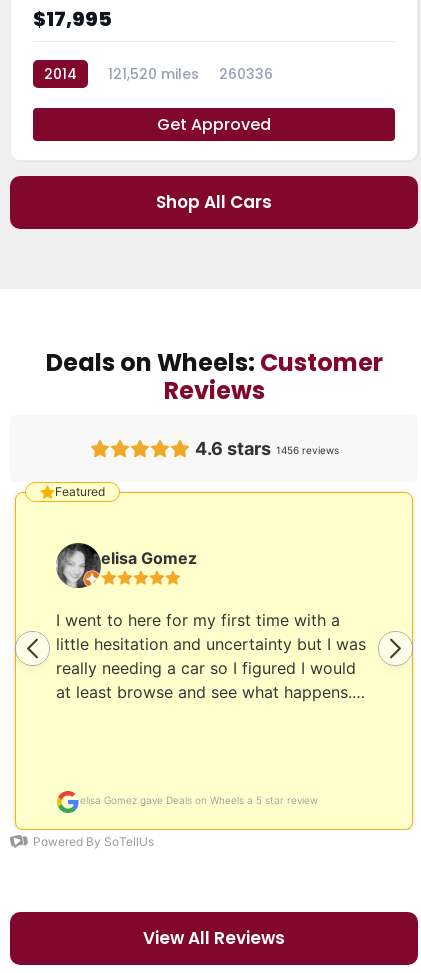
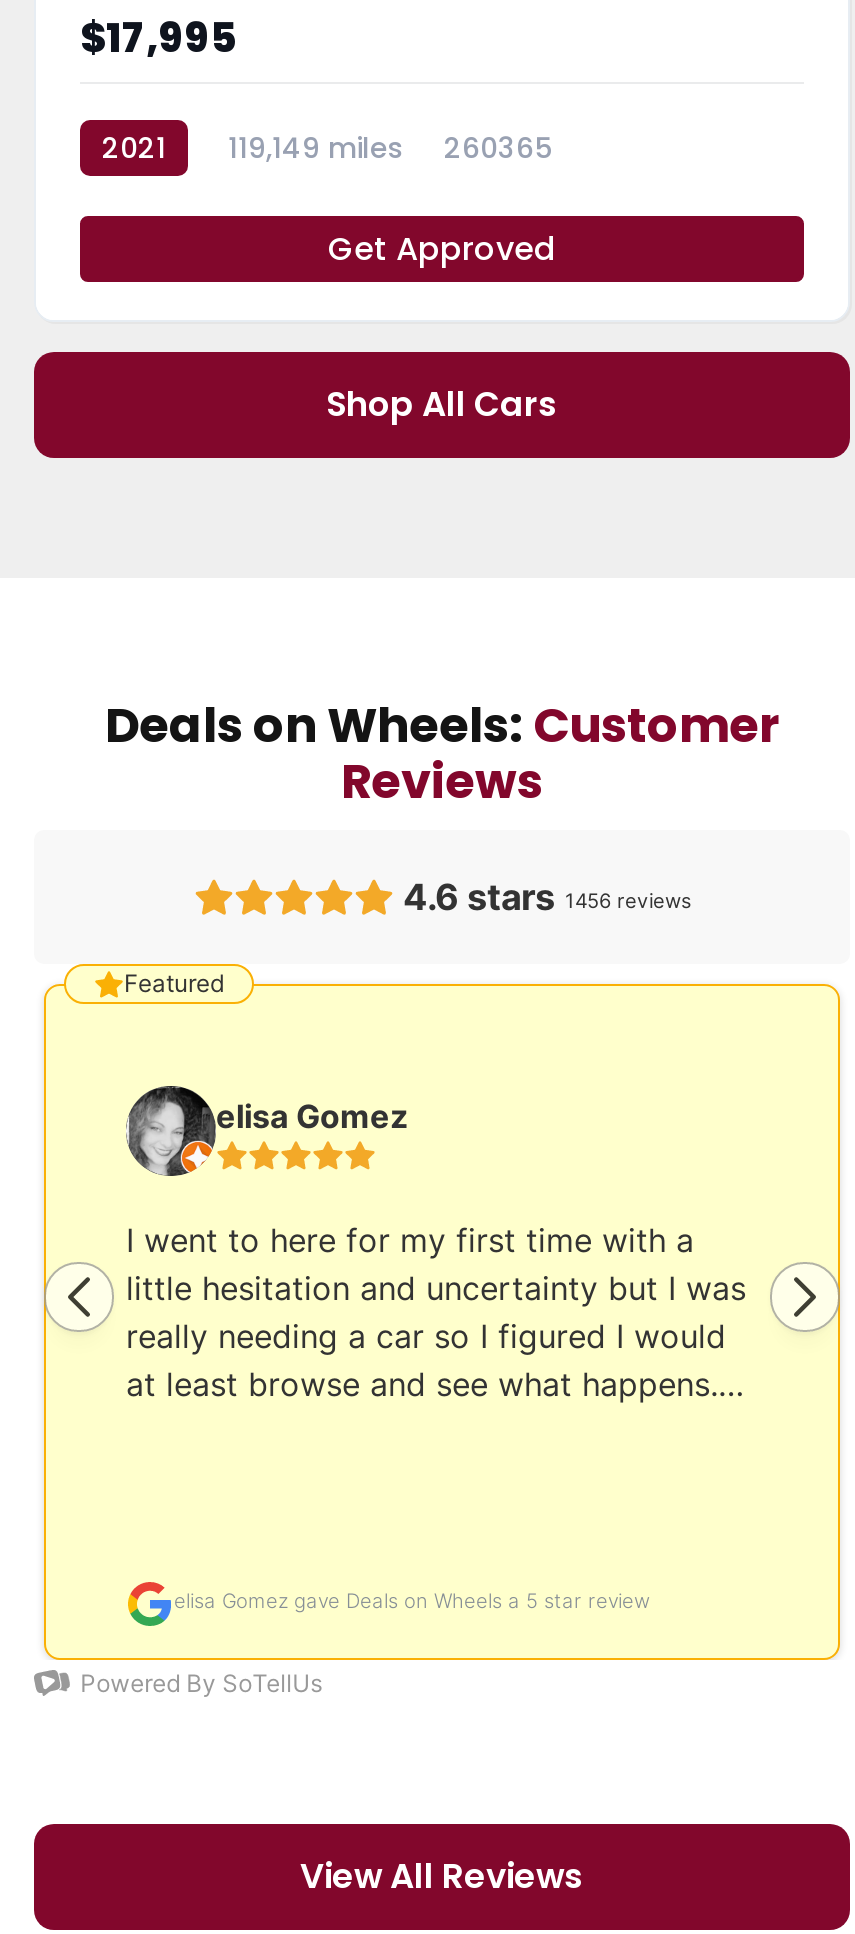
- 2014
+ 2021

- 121,520 miles
+ 119,149 miles

- 260336
+ 260365
